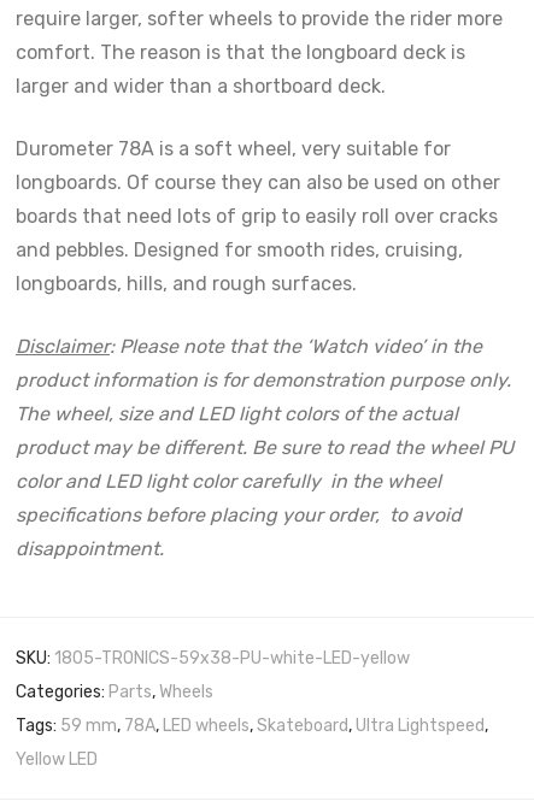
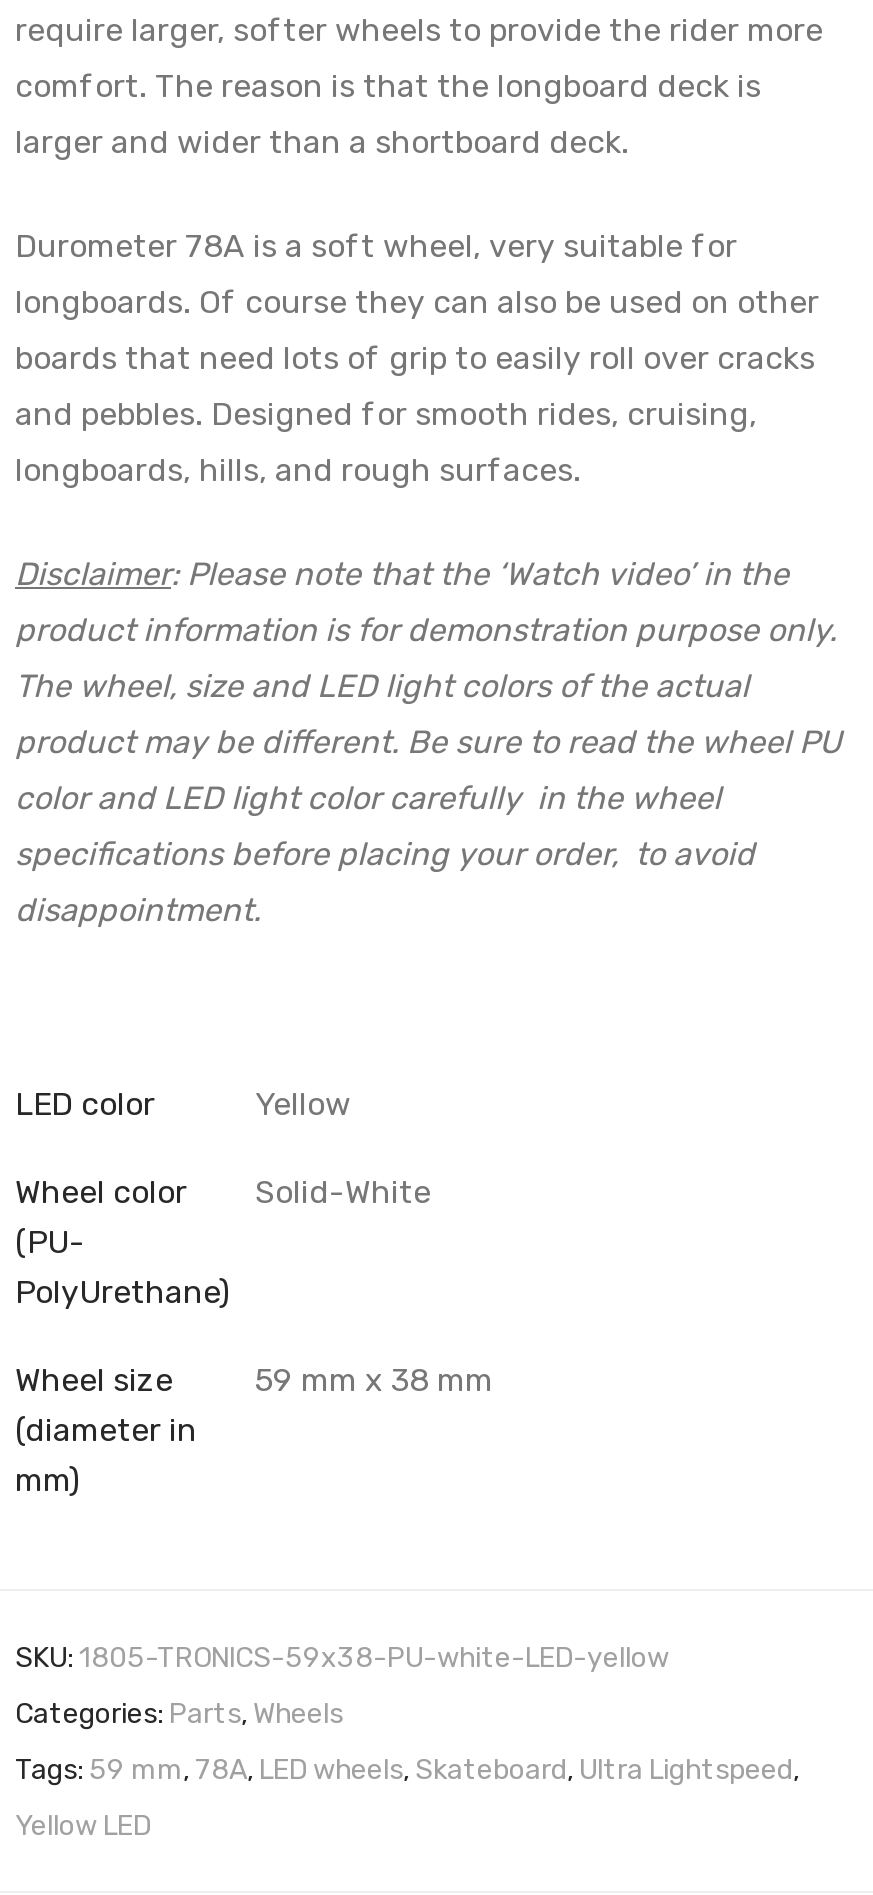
+ LED color
+ Yellow
+ Wheel color
+ (PU-
+ PolyUrethane)

+ Wheel size
+ (diameter in
+ mm)

+ Solid-White

+ 59 mm x 38 mm
